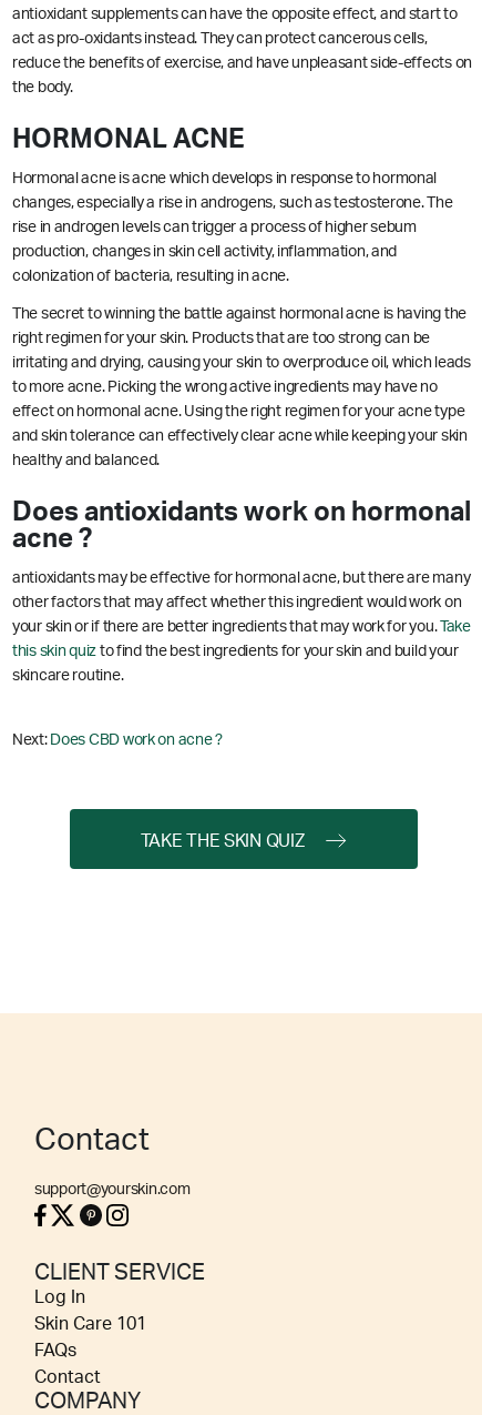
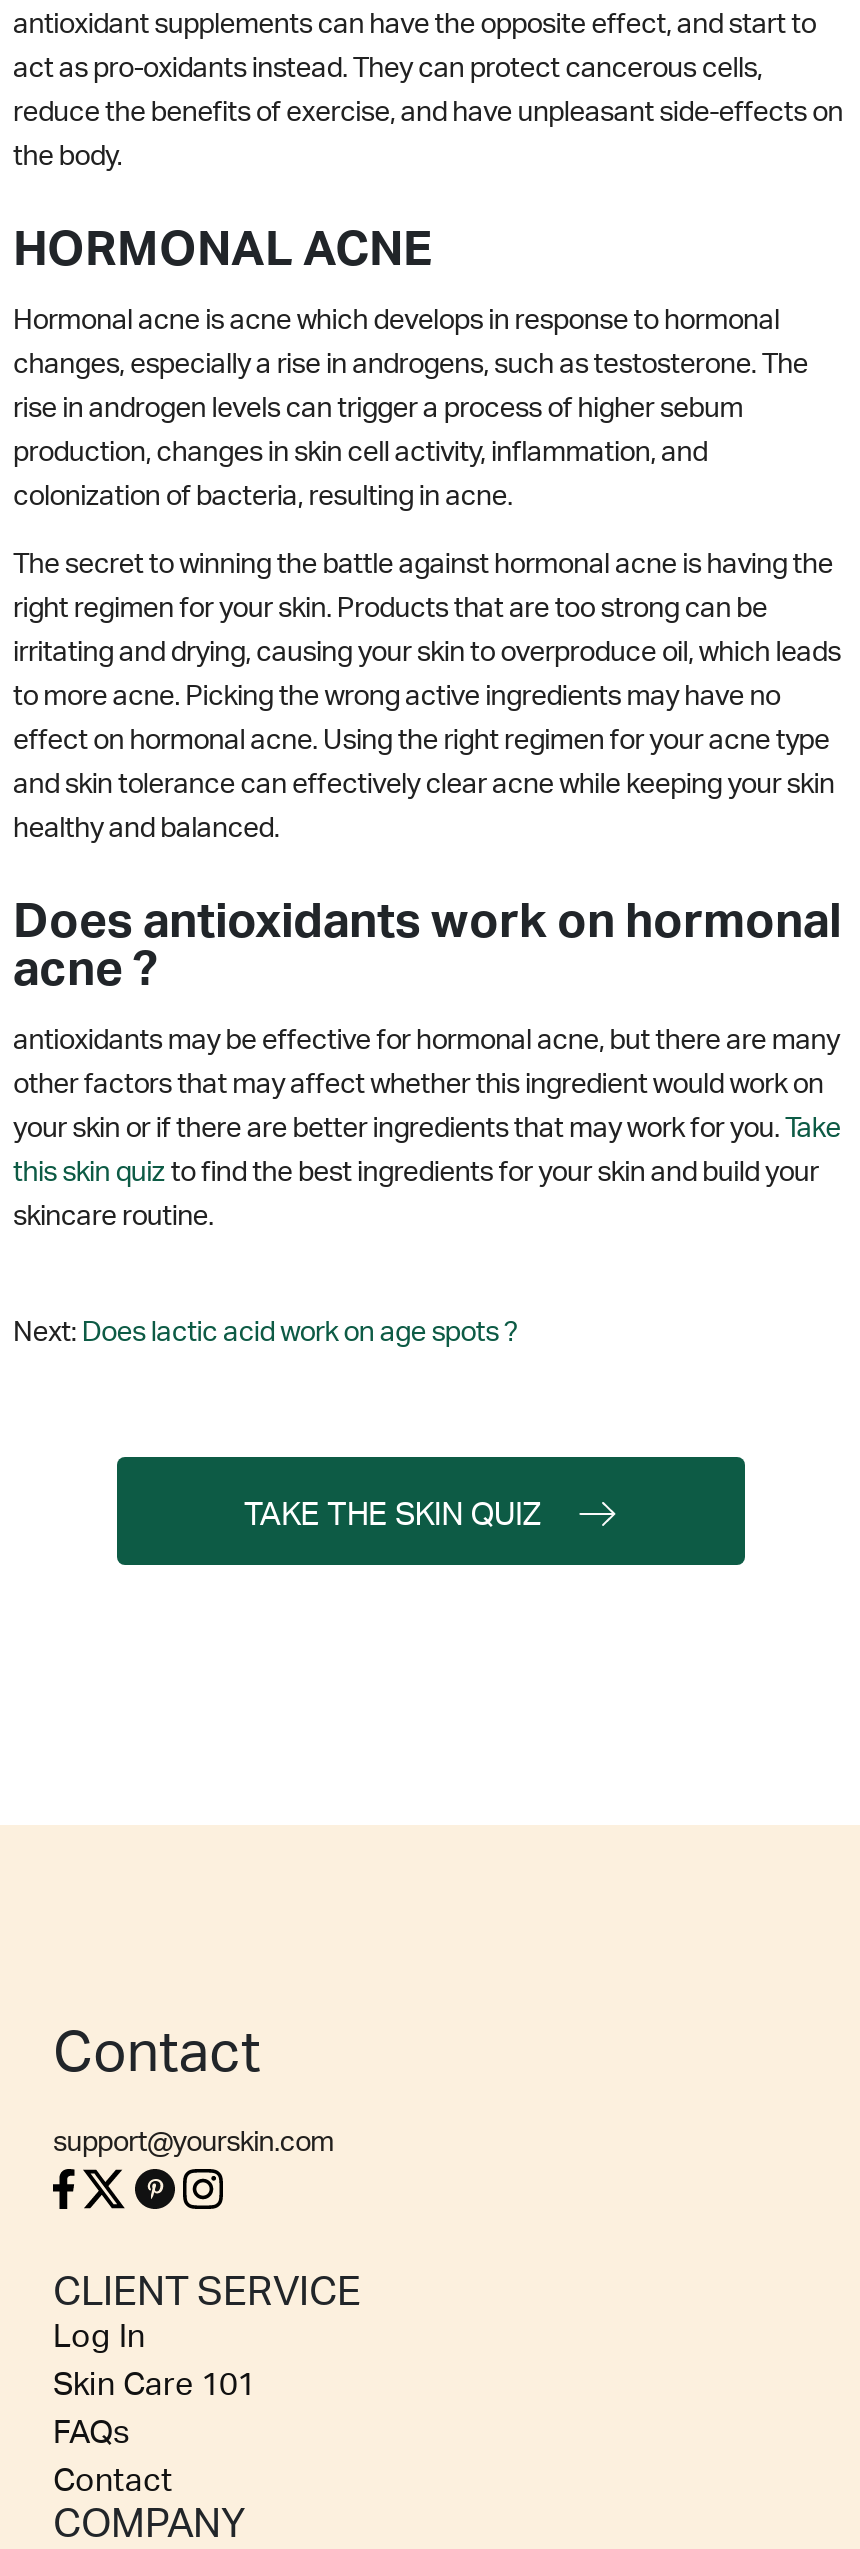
- Next: Does CBD work on acne ?
+ Next: Does lactic acid work on age spots ?
